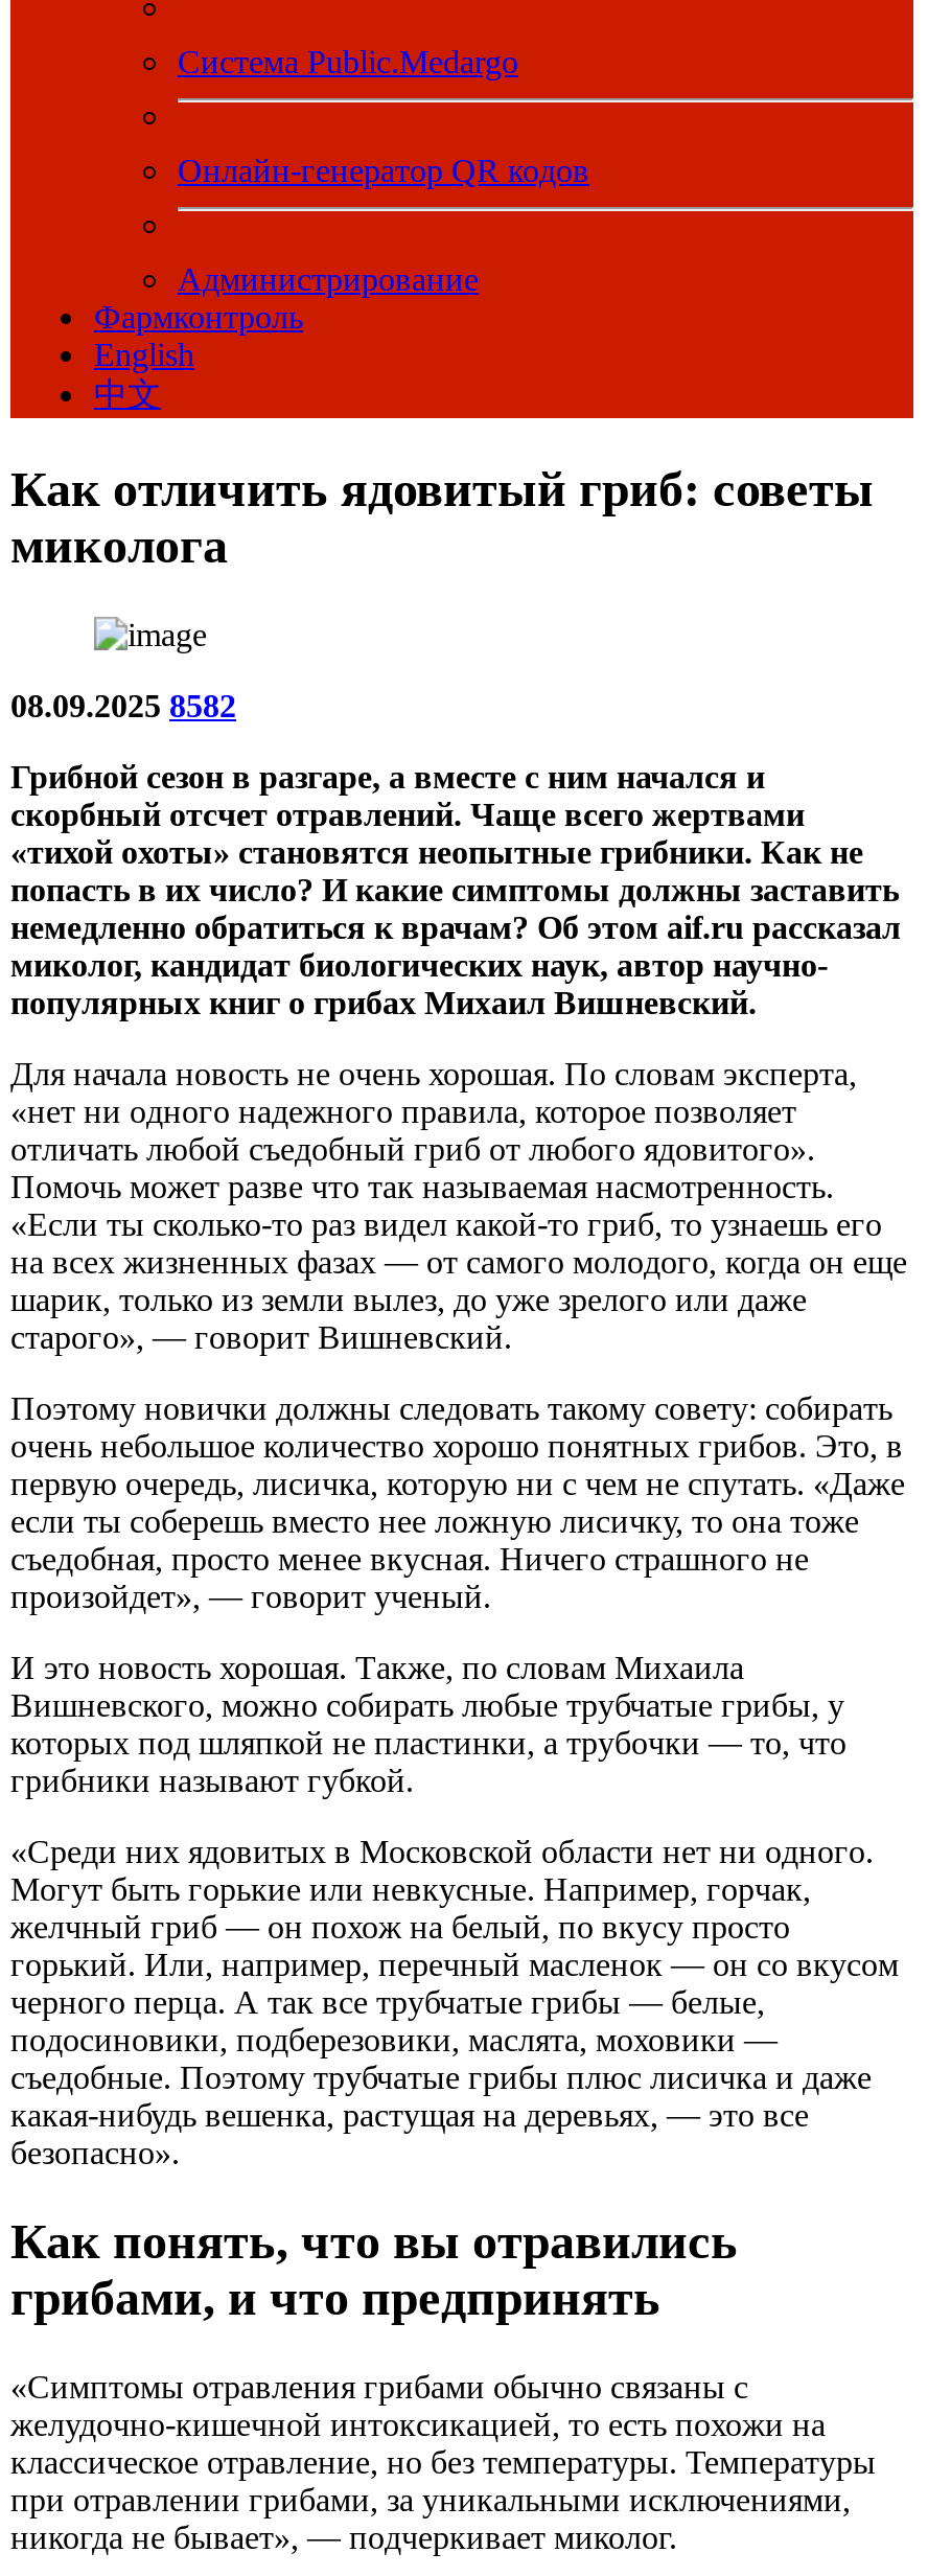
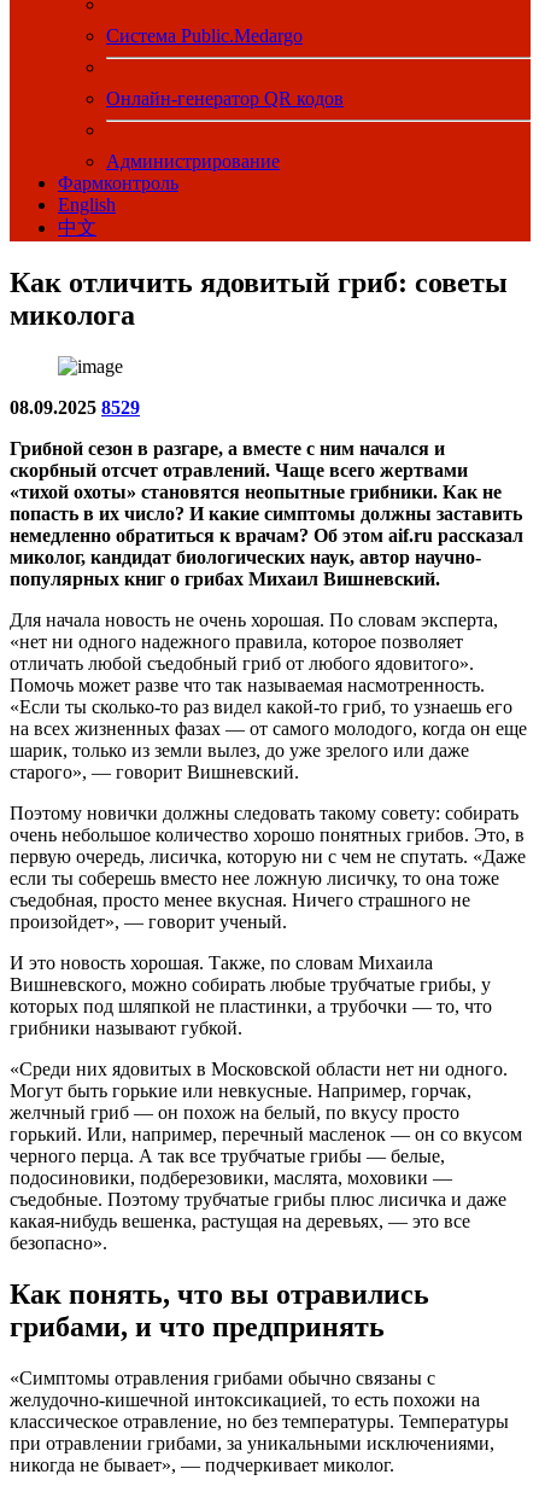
- 08.09.2025 8582
+ 08.09.2025 8529
